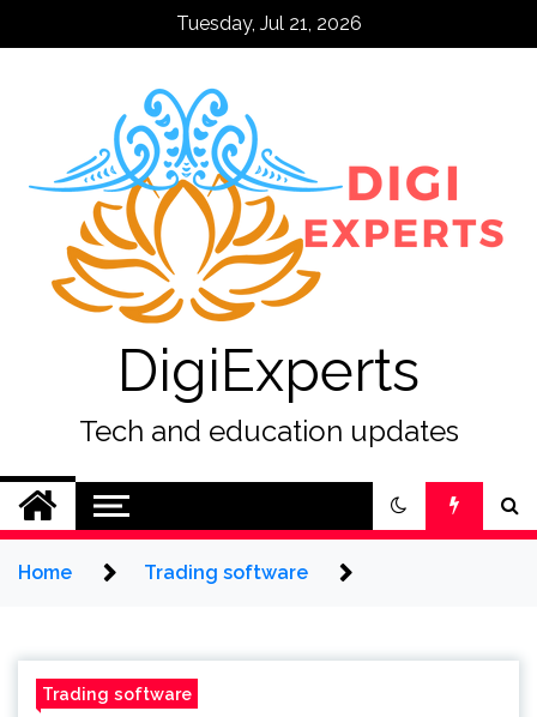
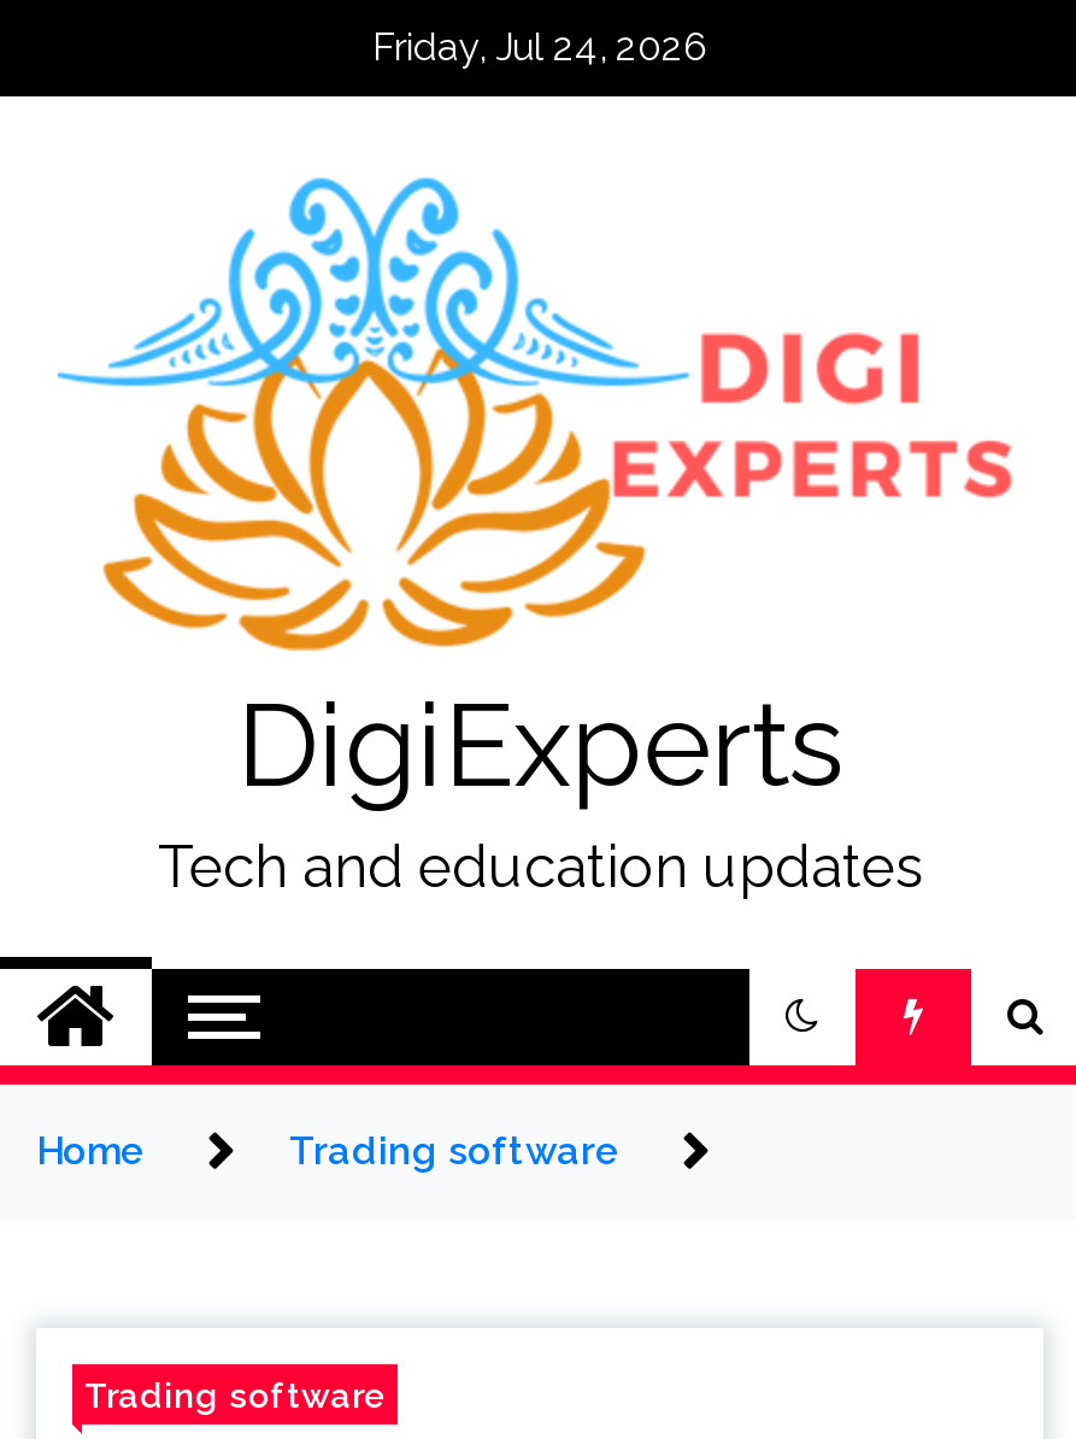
- Tuesday, Jul 21, 2026
+ Friday, Jul 24, 2026
